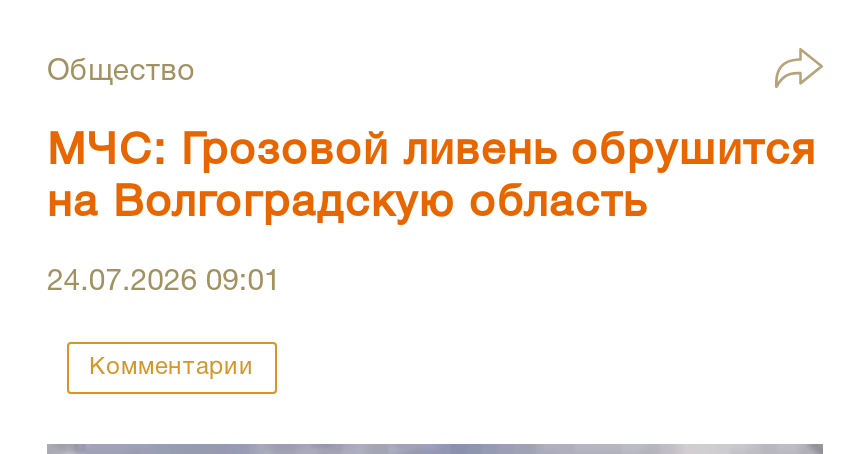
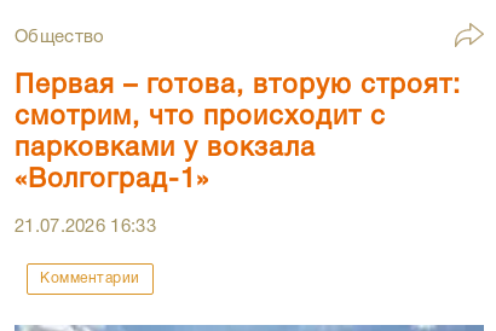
- МЧС: Грозовой ливень обрушится
- на Волгоградскую область
+ Первая – готова, вторую строят:
+ смотрим, что происходит с
+ парковками у вокзала
+ «Волгоград-1»

- 24.07.2026 09:01
+ 21.07.2026 16:33
